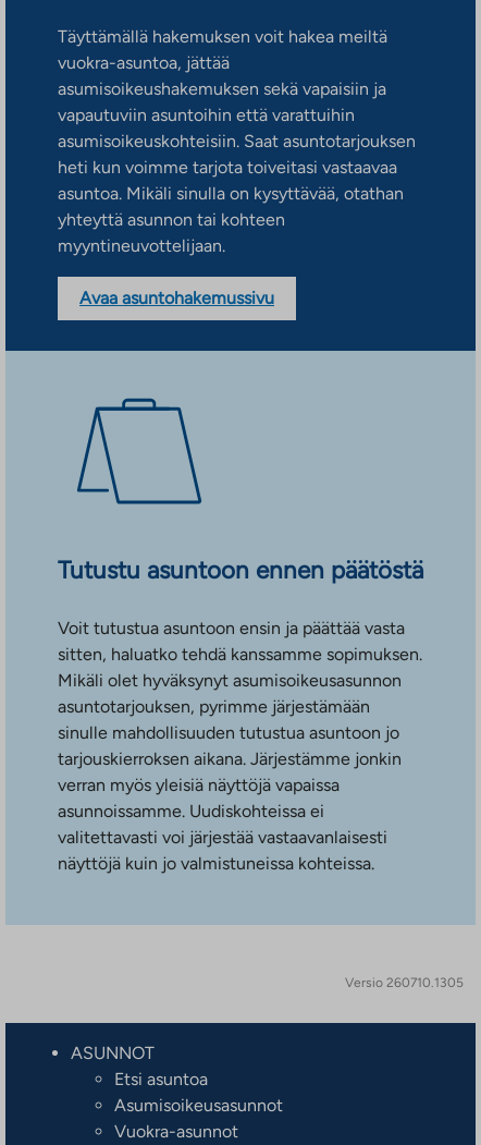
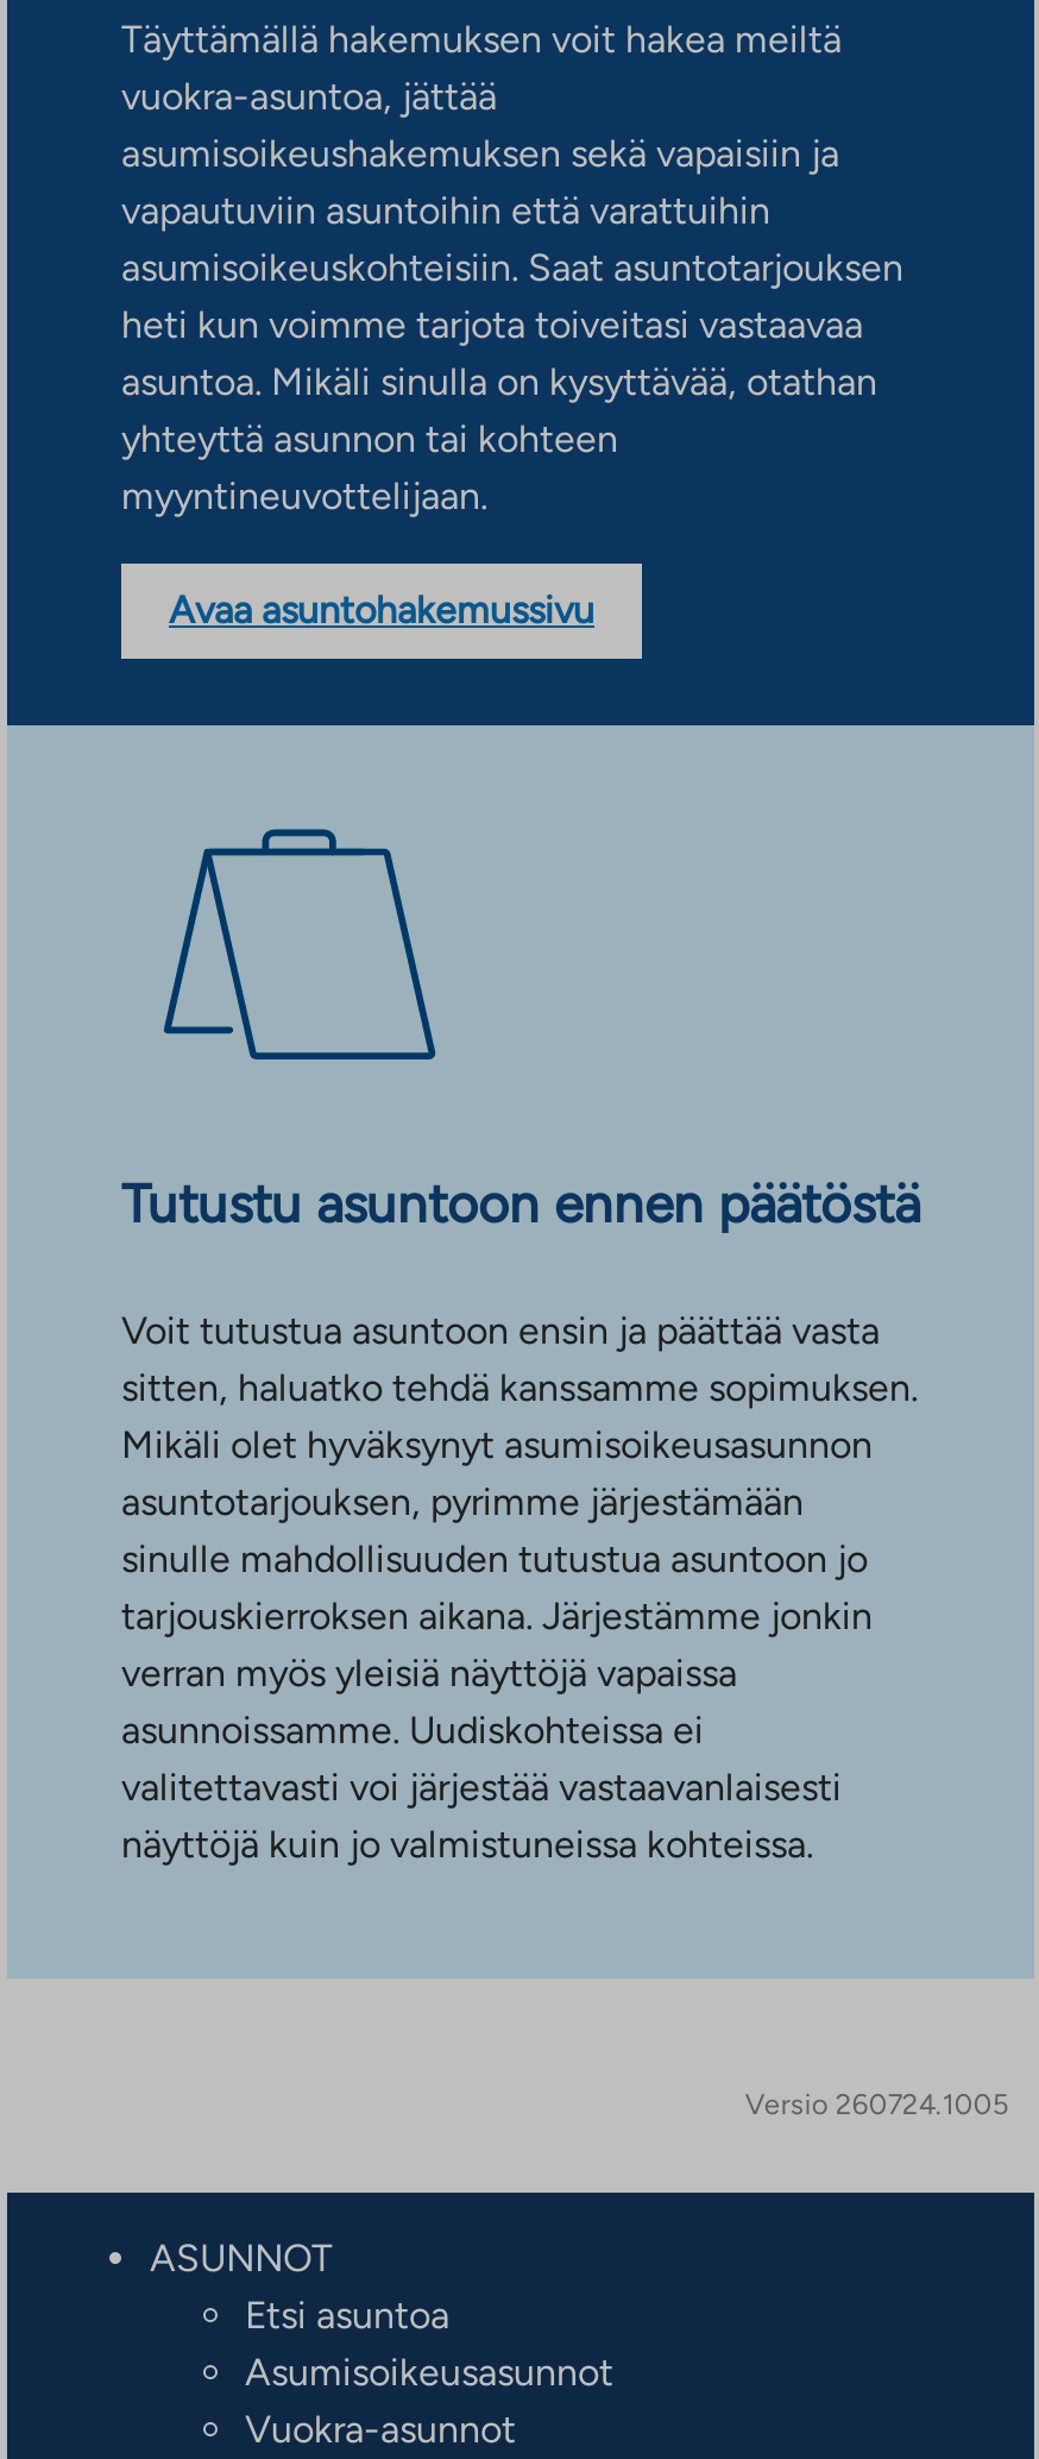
- Versio 260710.1305
+ Versio 260724.1005
